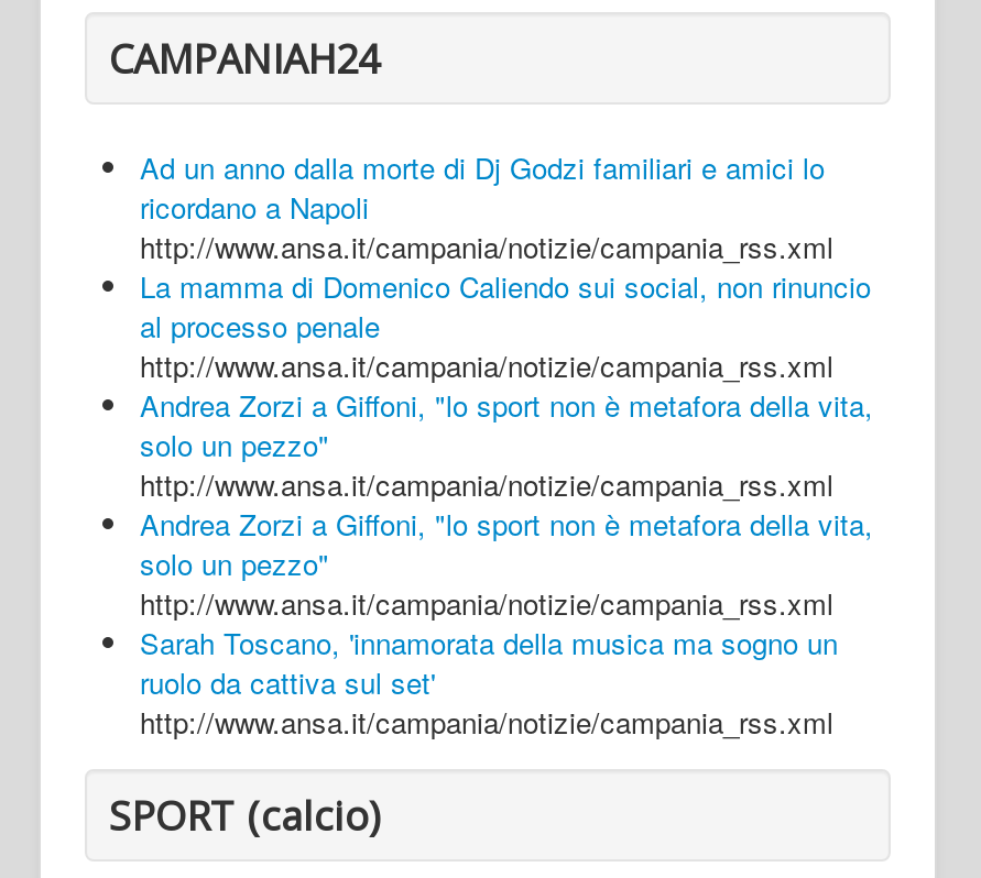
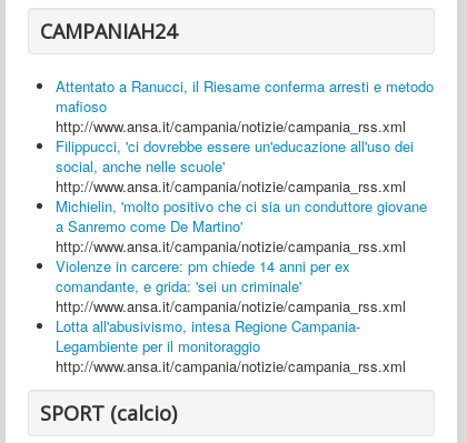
- Ad un anno dalla morte di Dj Godzi familiari e amici lo
- ricordano a Napoli
+ Attentato a Ranucci, il Riesame conferma arresti e metodo
+ mafioso

- La mamma di Domenico Caliendo sui social, non rinuncio
- al processo penale
+ Filippucci, 'ci dovrebbe essere un'educazione all'uso dei
+ social, anche nelle scuole'

- Andrea Zorzi a Giffoni, "lo sport non è metafora della vita,
- solo un pezzo"
+ Michielin, 'molto positivo che ci sia un conduttore giovane
+ a Sanremo come De Martino'

- Andrea Zorzi a Giffoni, "lo sport non è metafora della vita,
- solo un pezzo"
+ Violenze in carcere: pm chiede 14 anni per ex
+ comandante, e grida: 'sei un criminale'

- Sarah Toscano, 'innamorata della musica ma sogno un
- ruolo da cattiva sul set'
+ Lotta all'abusivismo, intesa Regione Campania-
+ Legambiente per il monitoraggio
